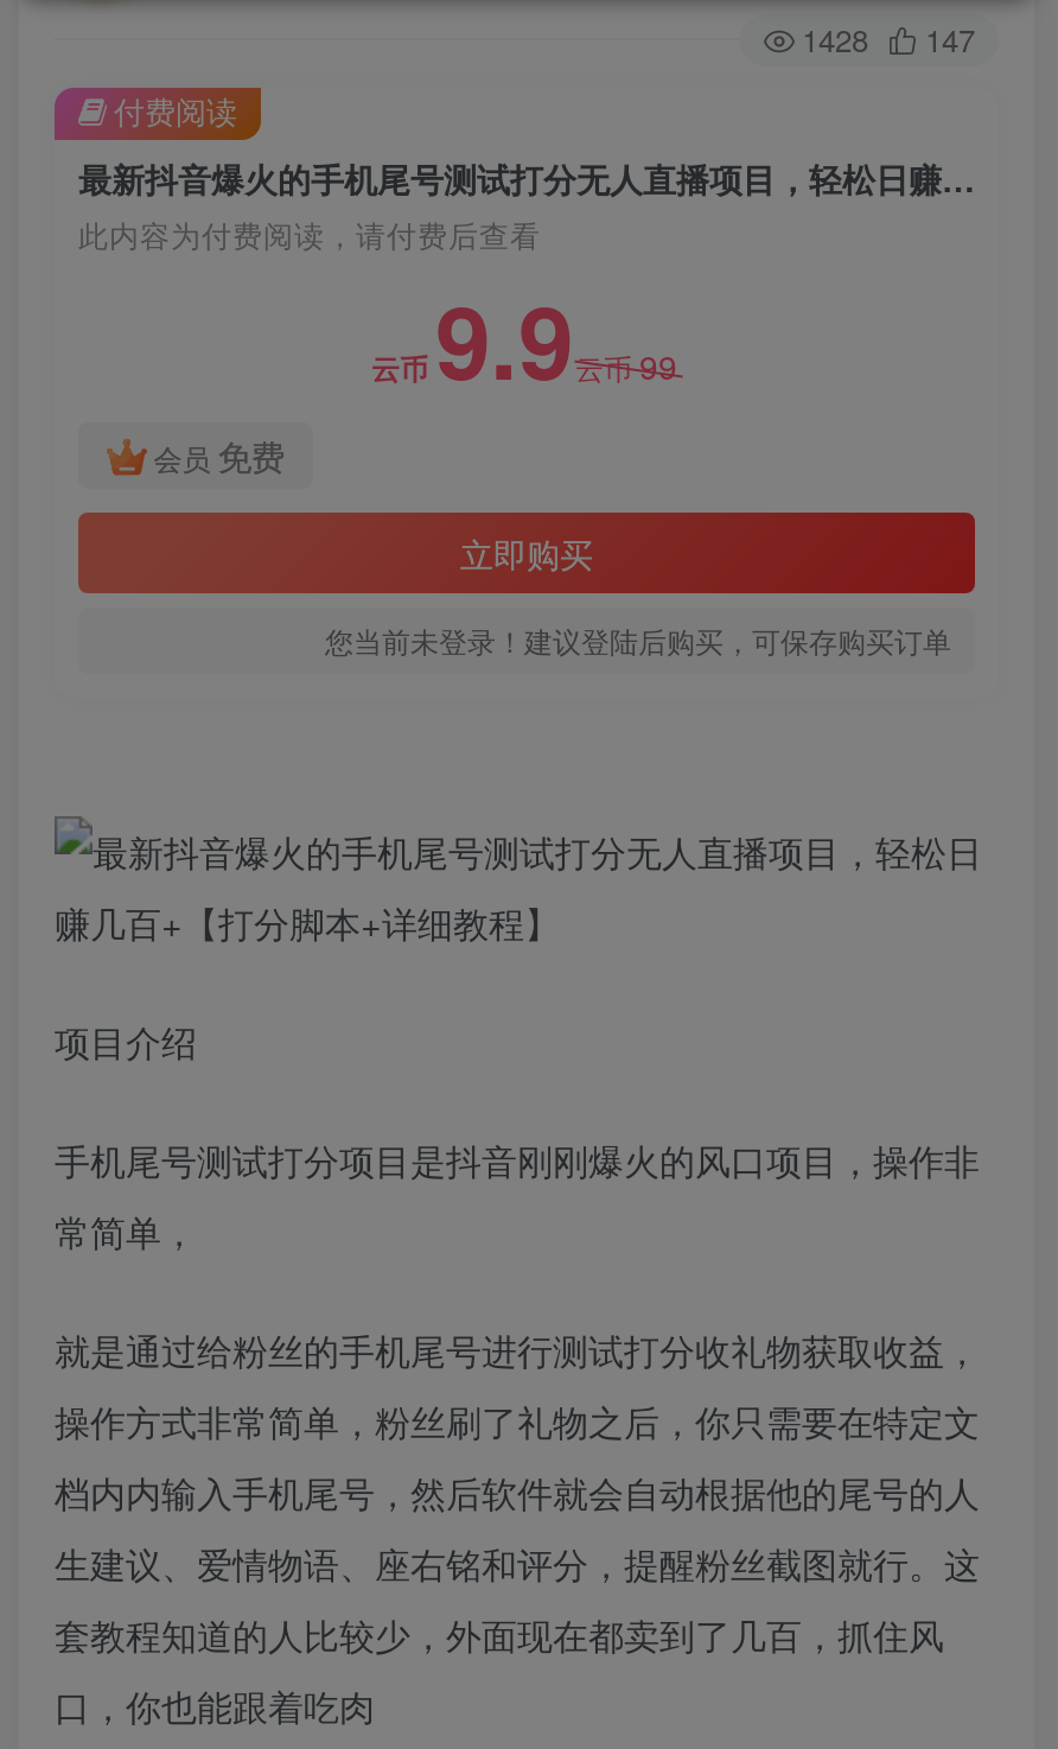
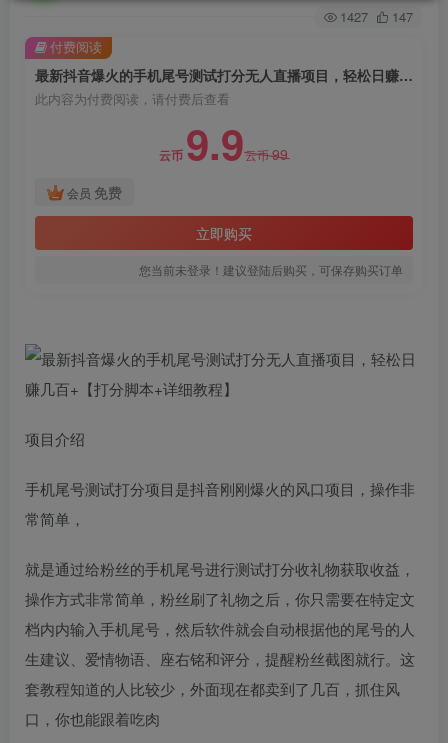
- 1428 147
+ 1427 147
